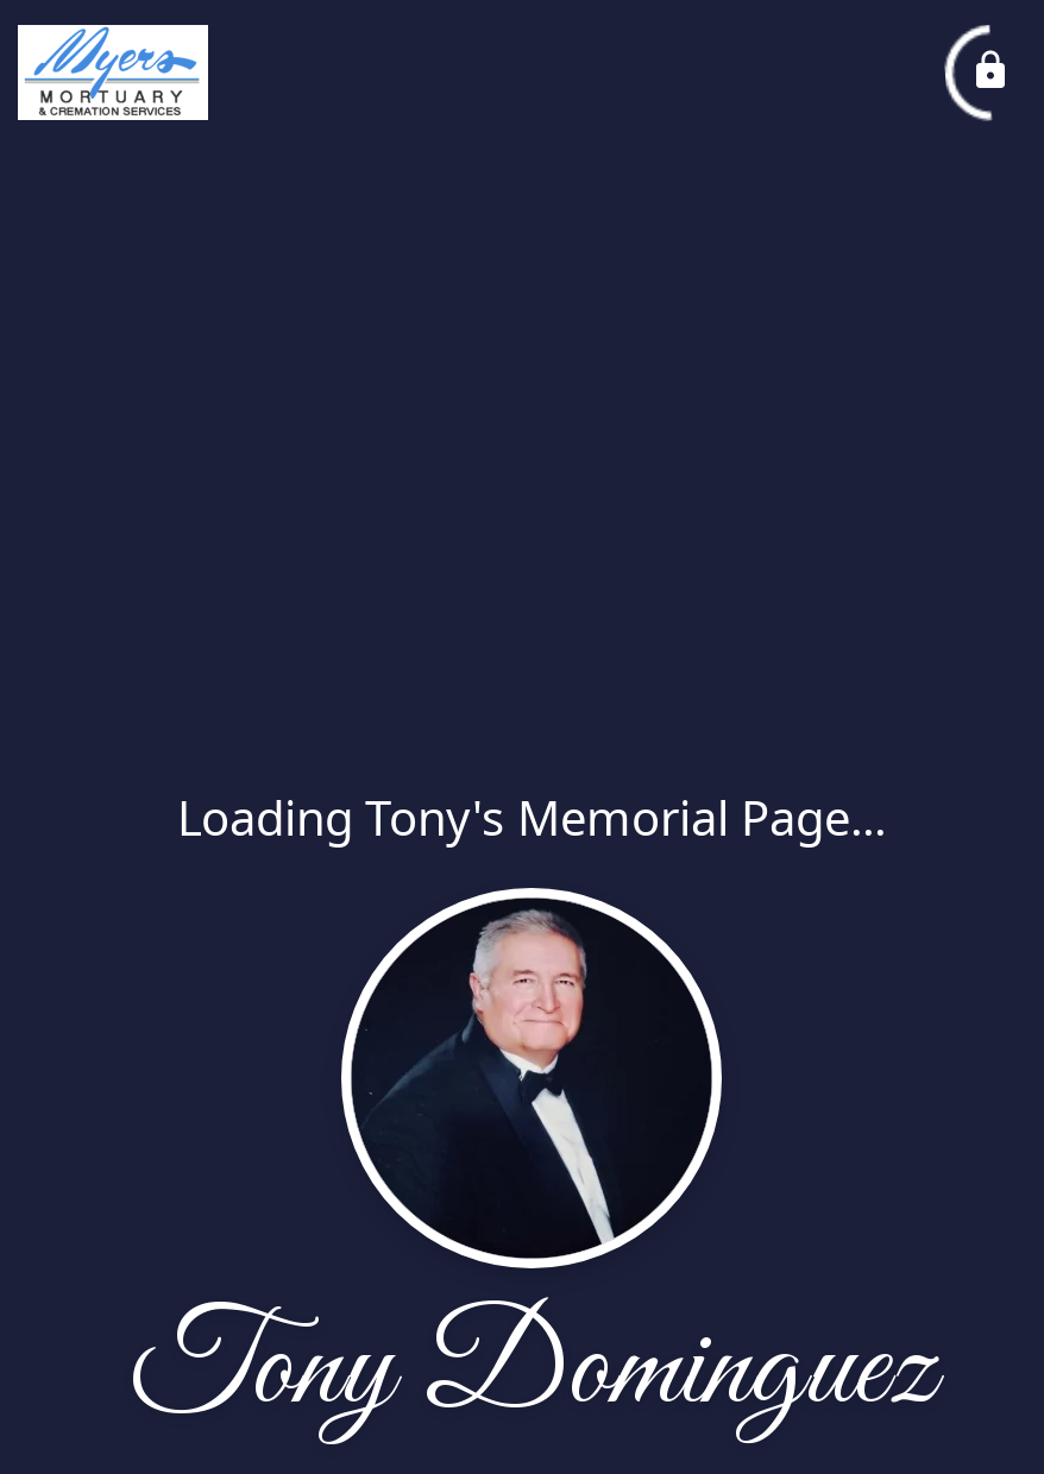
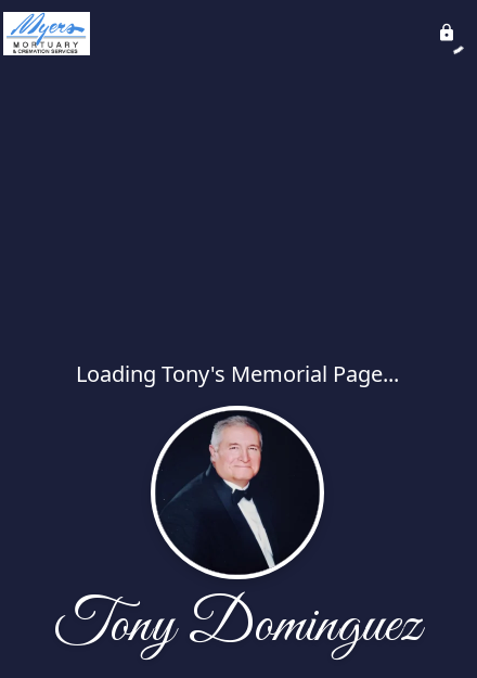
- [image]
+ [image]
